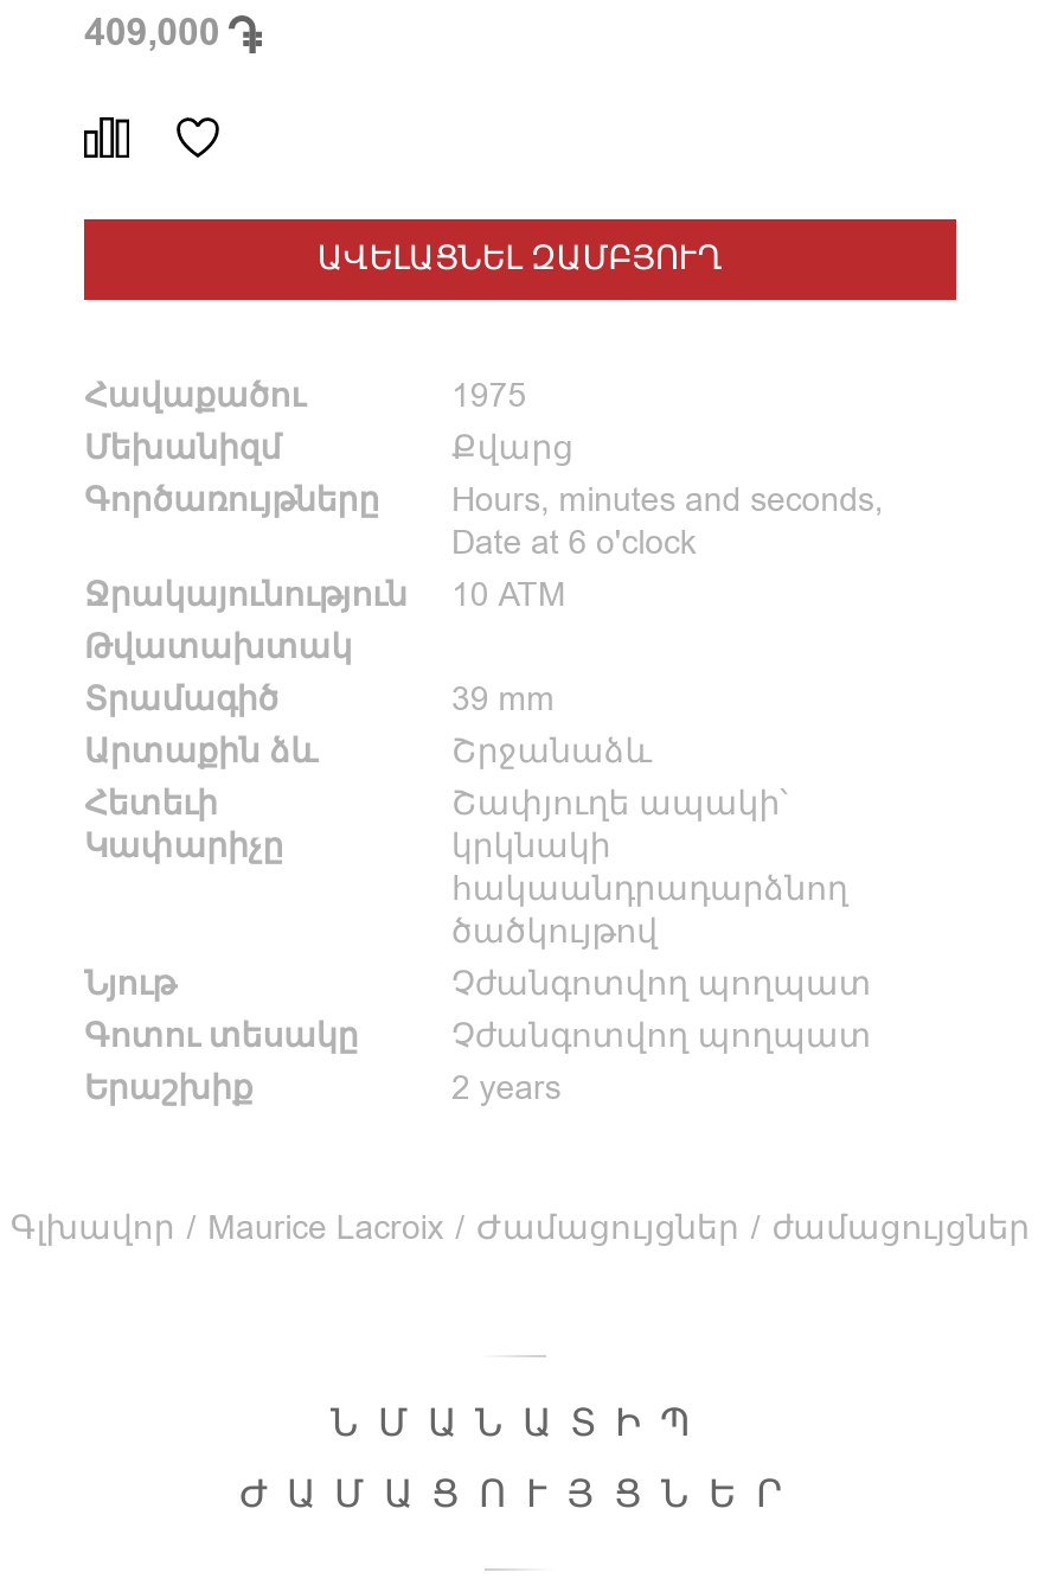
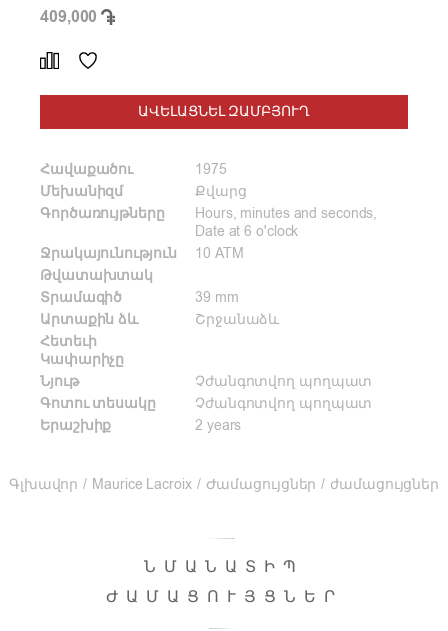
- Շափյուղե ապակի՝
- կրկնակի
- հակաանդրադարձնող
- ծածկույթով
